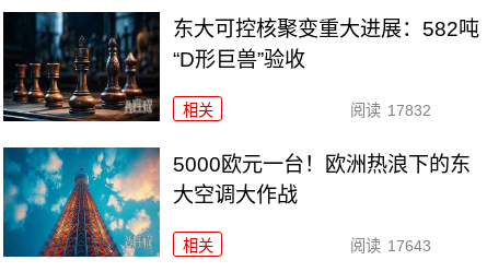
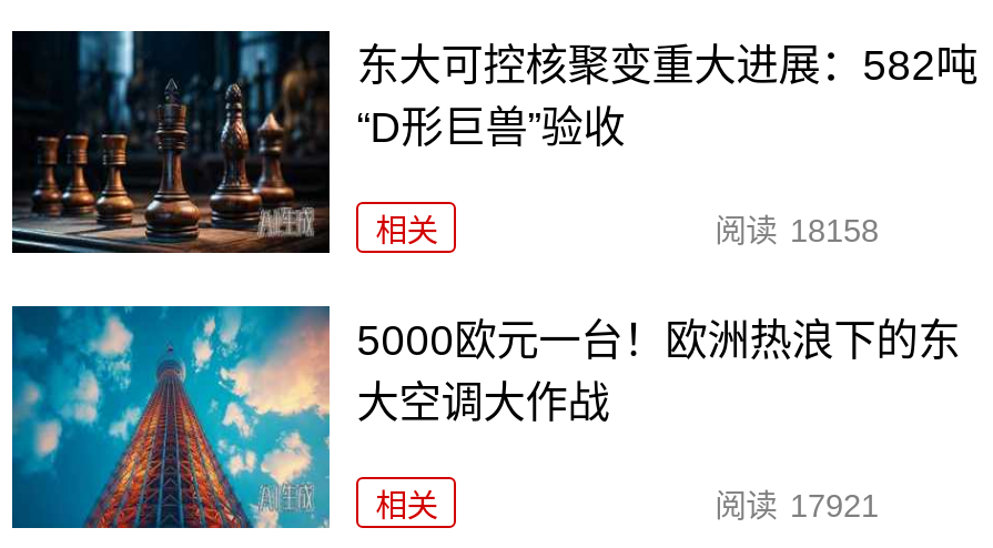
- 阅读 17832
+ 阅读 18158

- 阅读 17643
+ 阅读 17921
